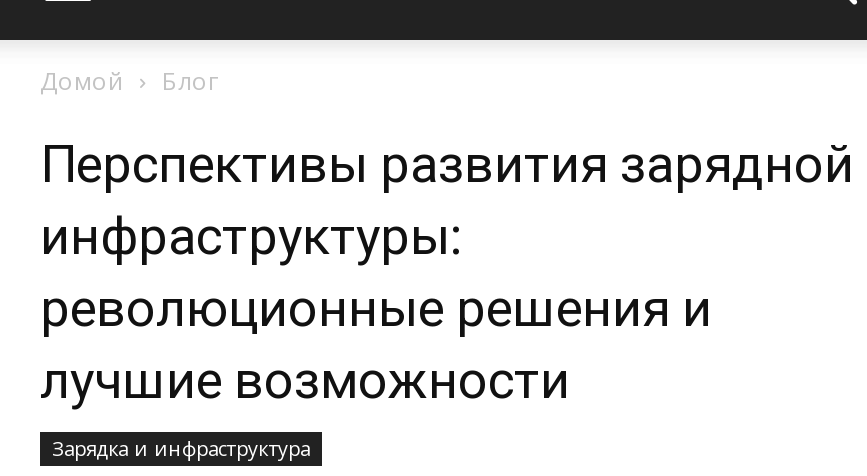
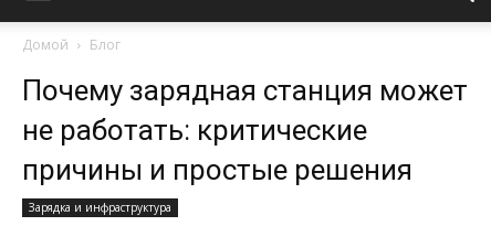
- Перспективы развития зарядной
- инфраструктуры:
- революционные решения и
- лучшие возможности
+ Почему зарядная станция может
+ не работать: критические
+ причины и простые решения
